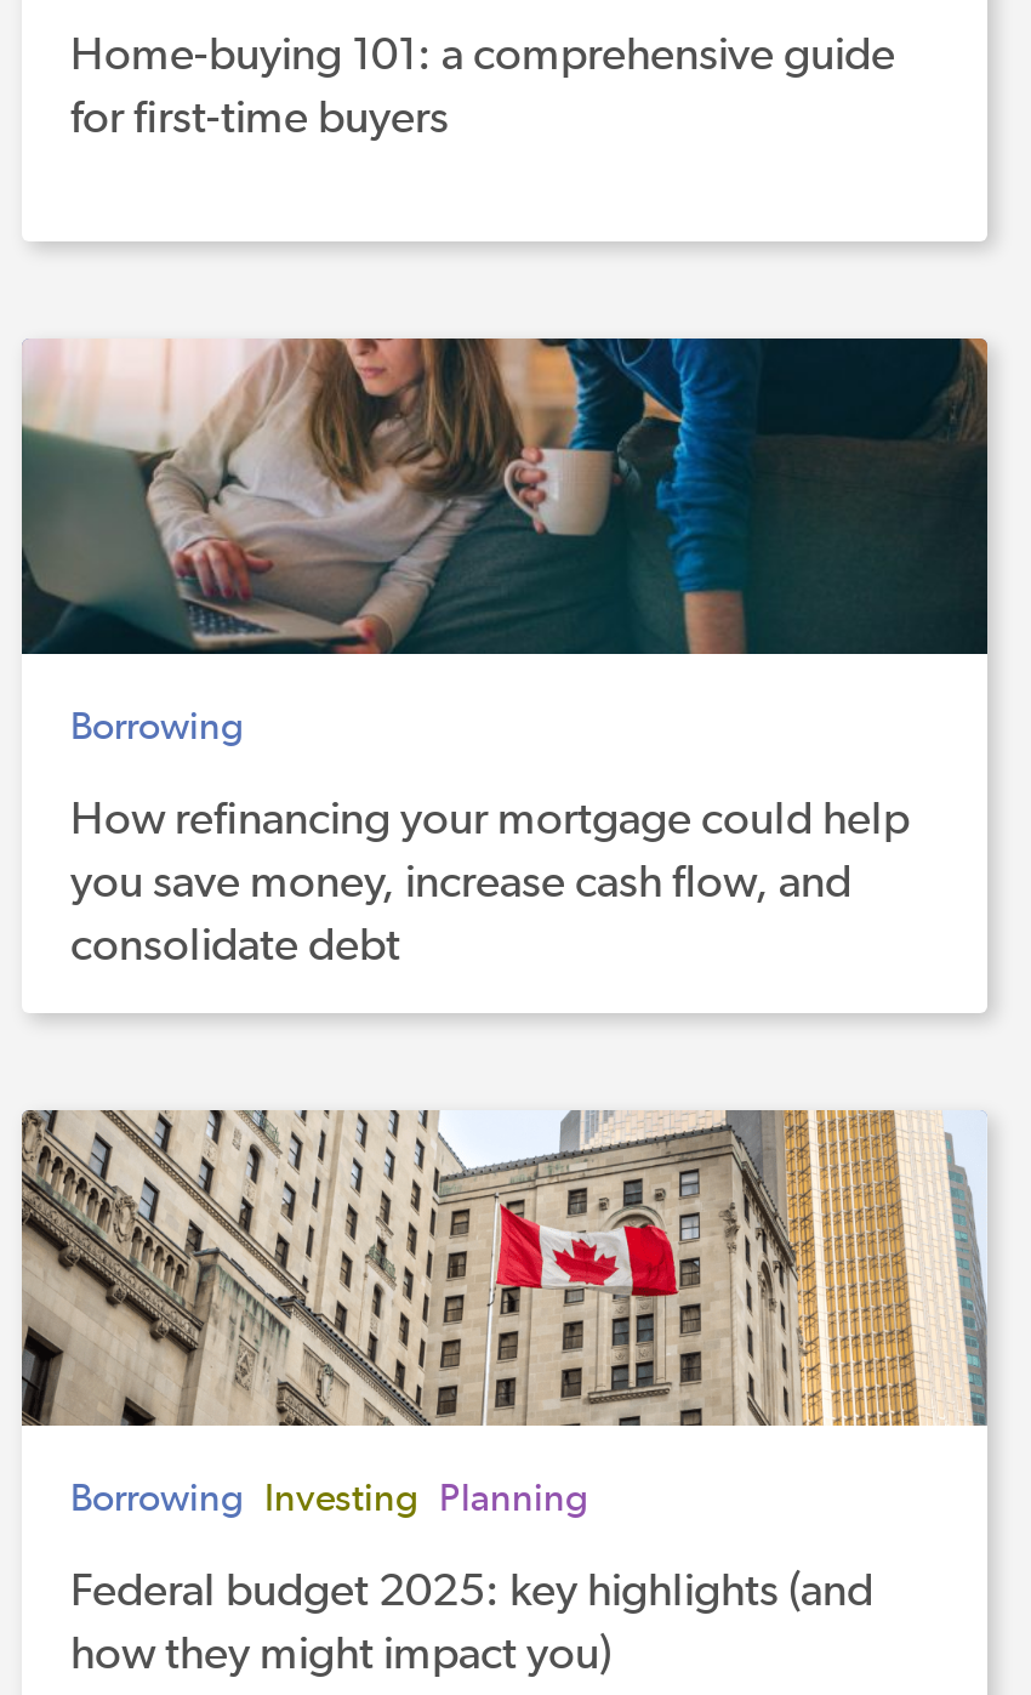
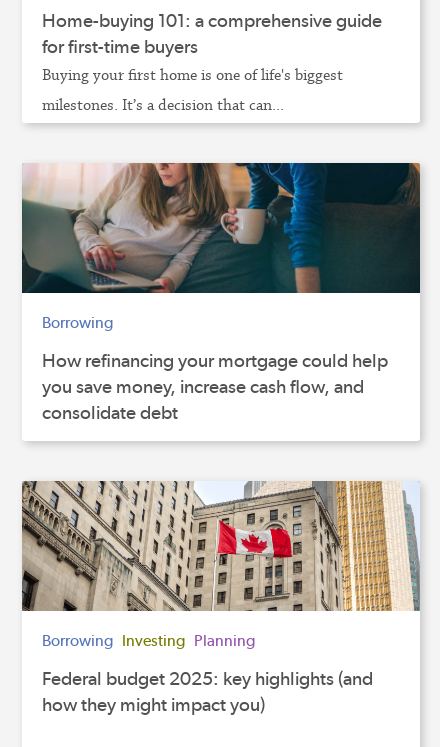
+ Buying your first home is one of life's biggest
+ milestones. It’s a decision that can...
